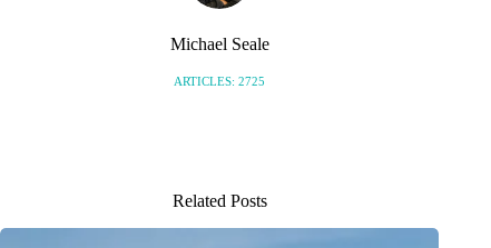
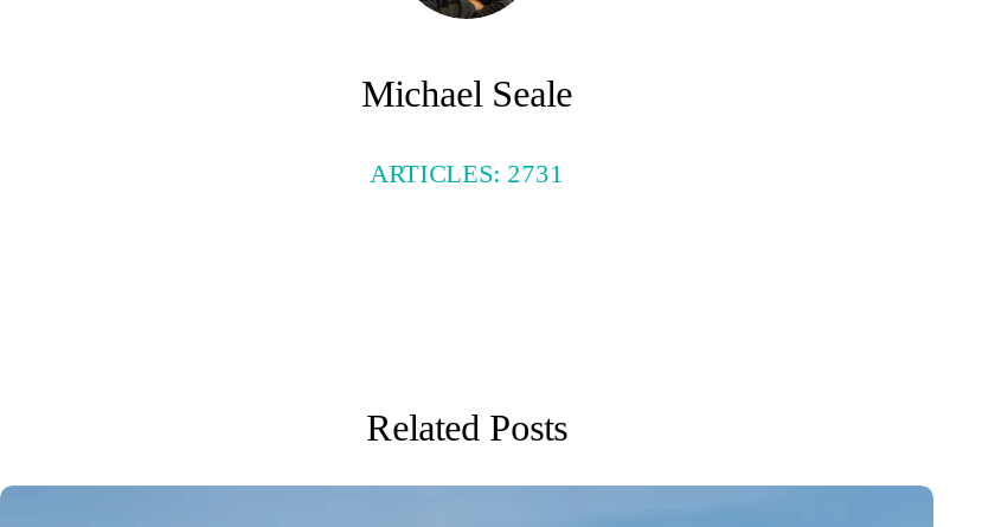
- ARTICLES: 2725
+ ARTICLES: 2731
